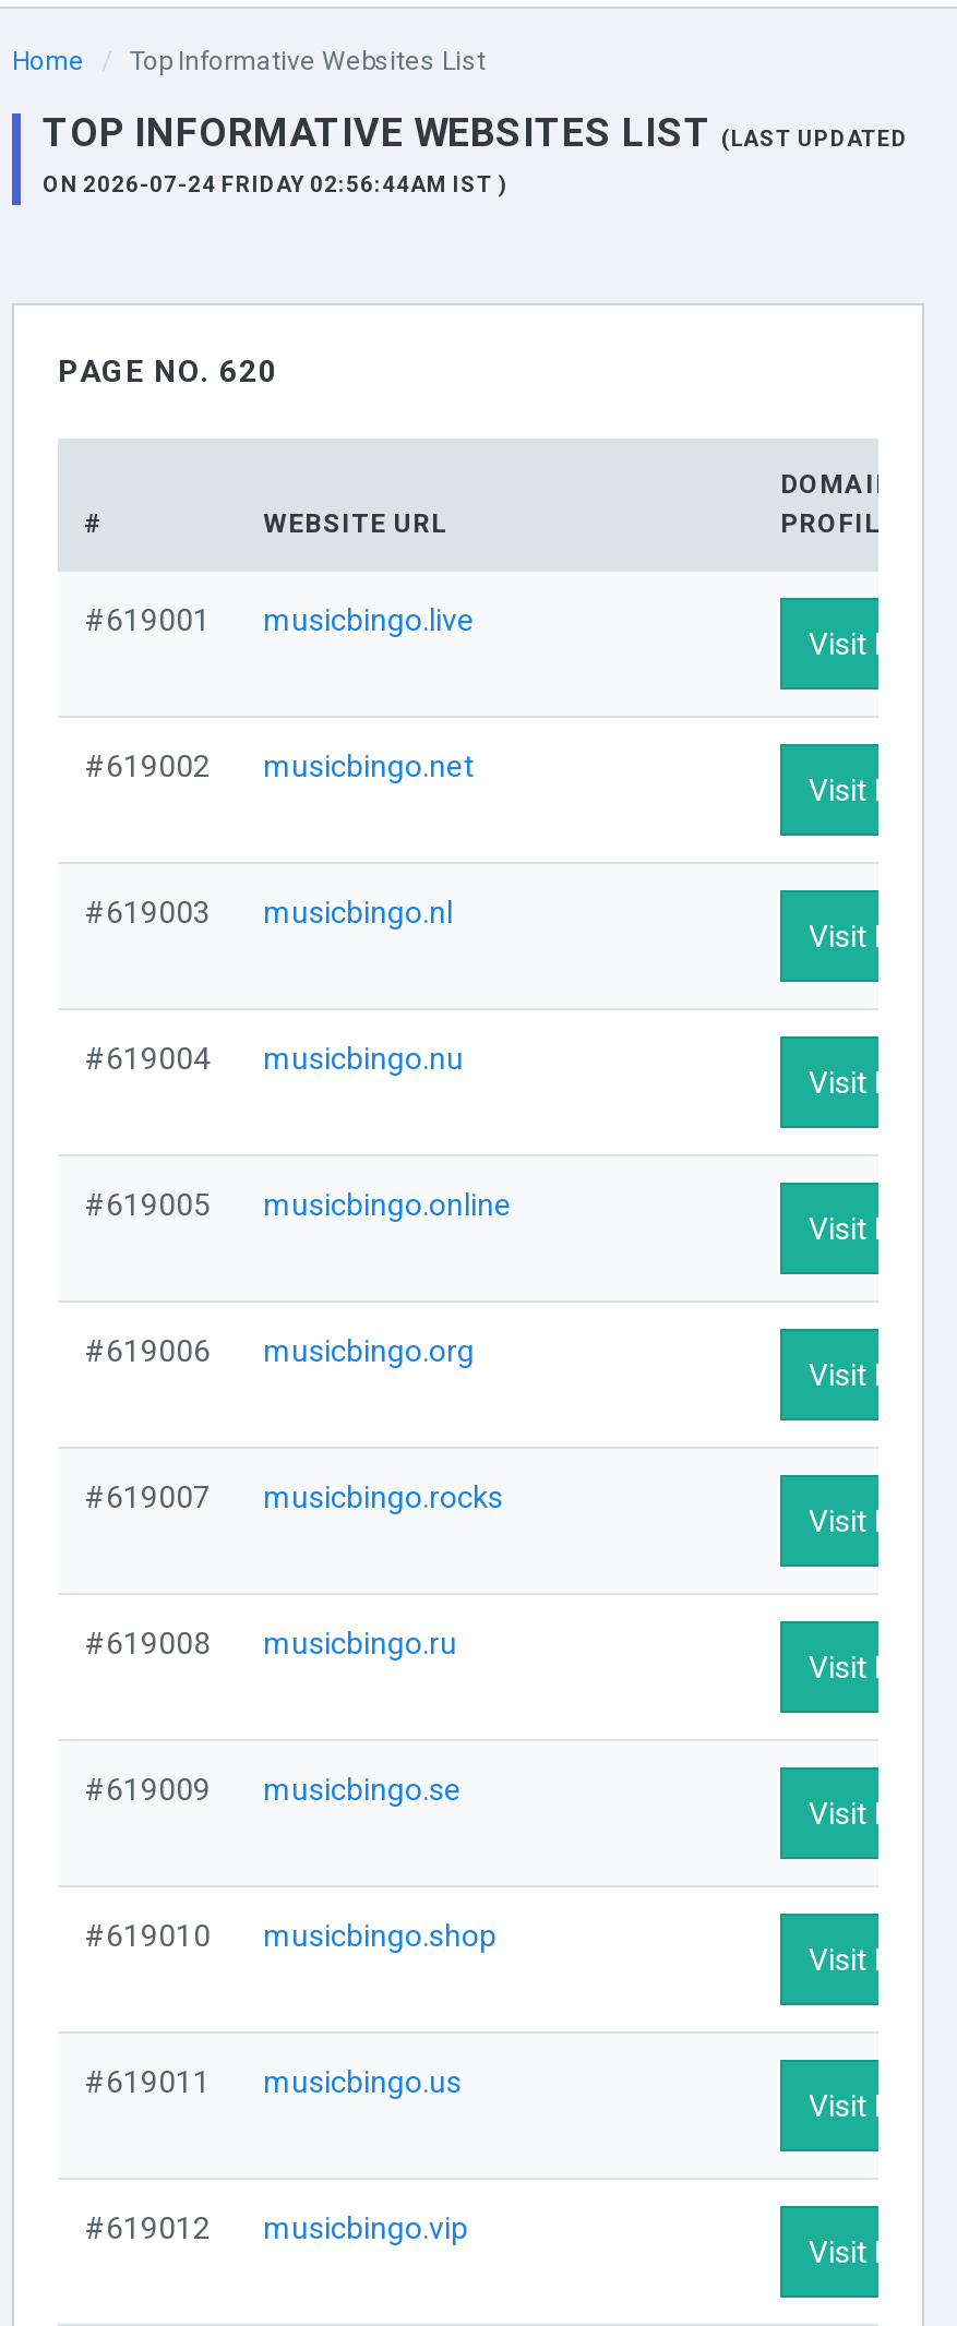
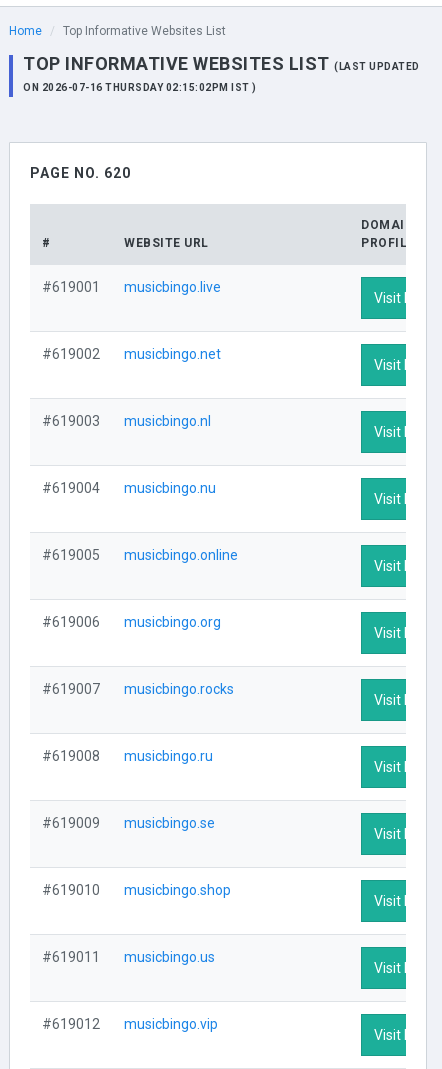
- ON 2026-07-24 FRIDAY 02:56:44AM IST )
+ ON 2026-07-16 THURSDAY 02:15:02PM IST )
